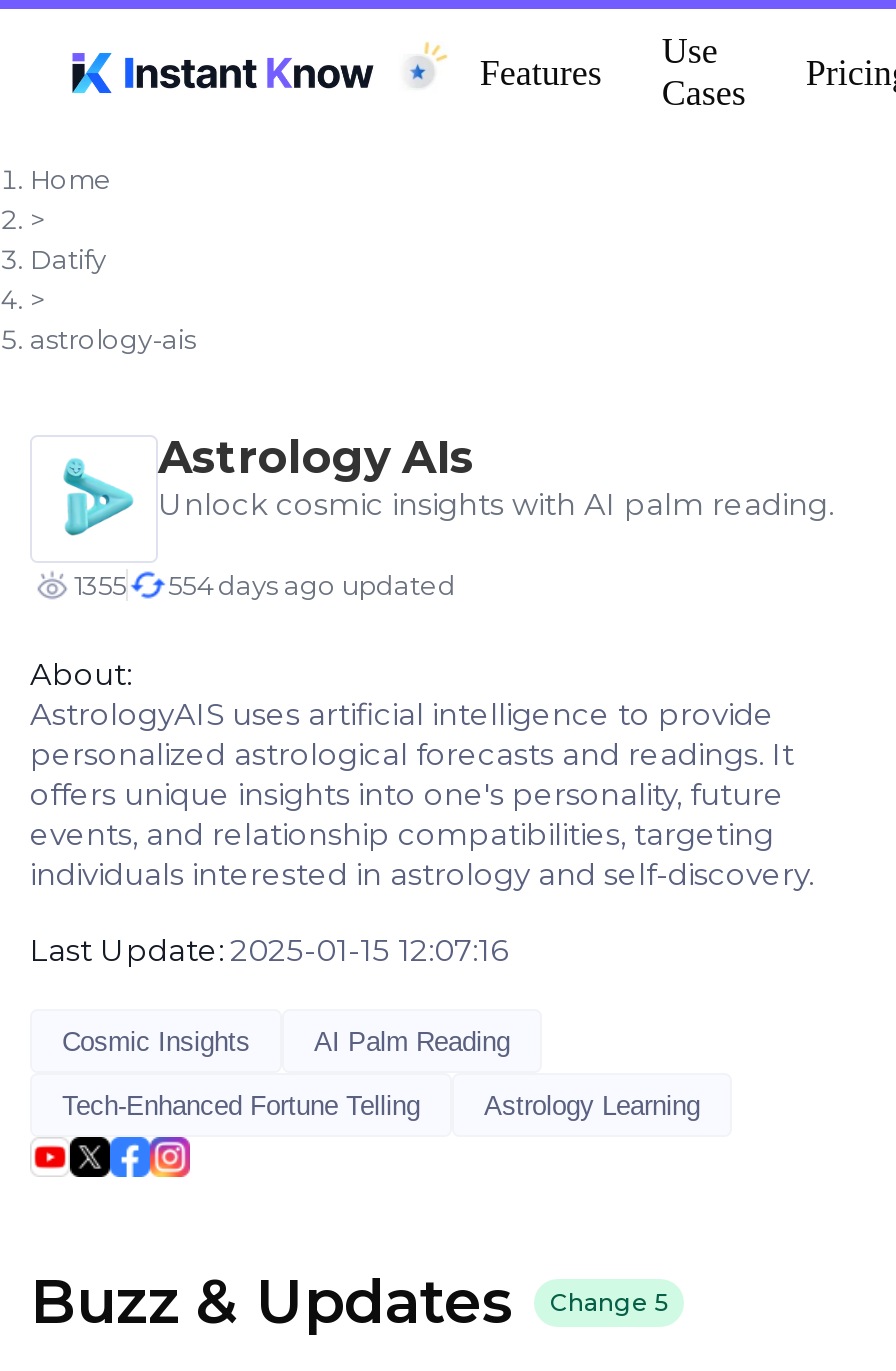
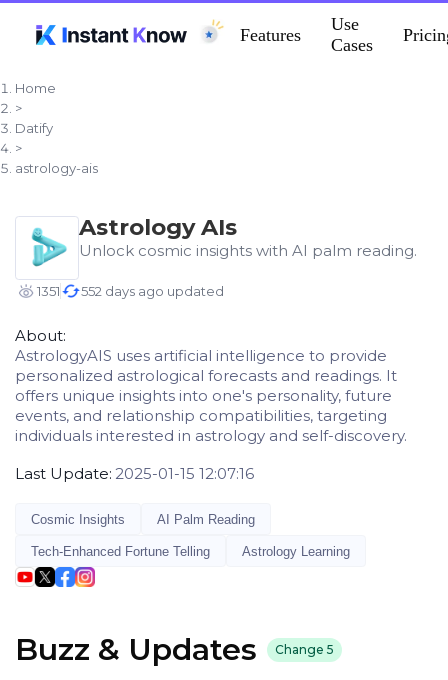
- 1355
+ 1351

- 554 days ago updated
+ 552 days ago updated
